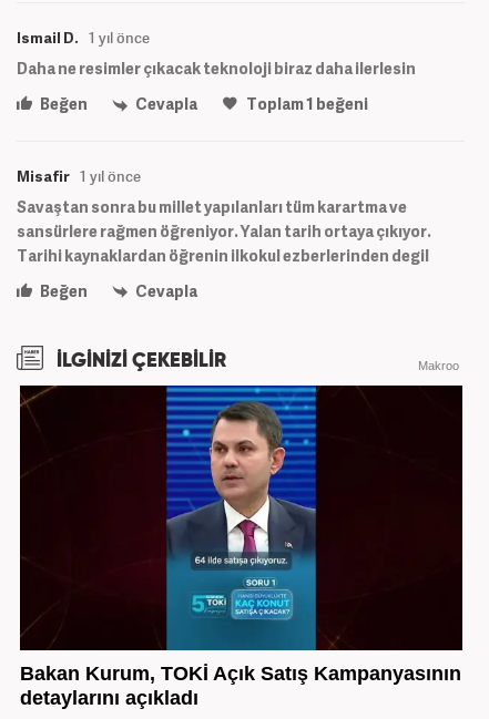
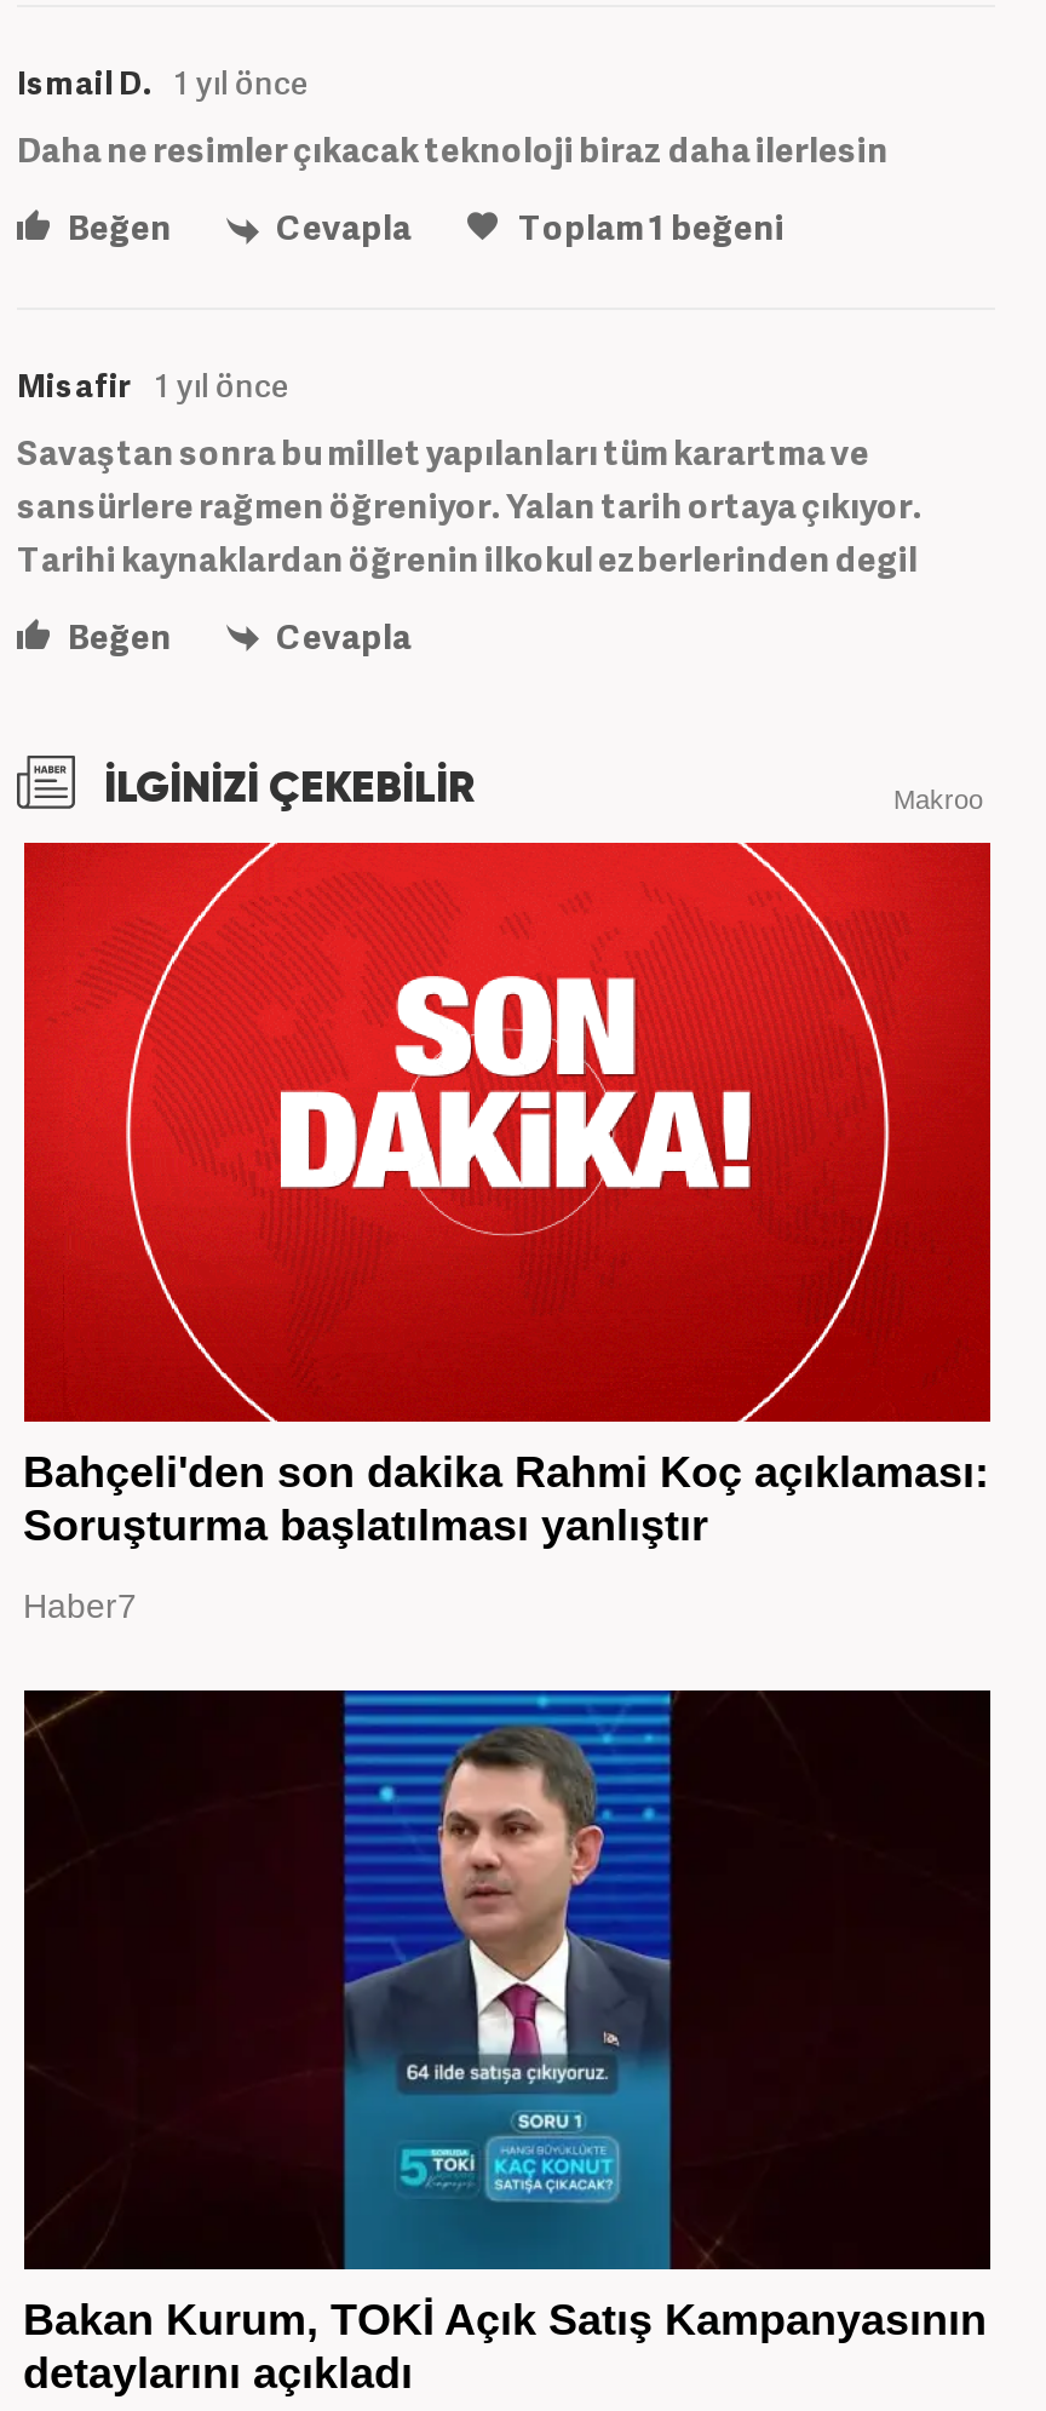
+ [image]
+ Bahçeli'den son dakika Rahmi Koç açıklaması:
+ Soruşturma başlatılması yanlıştır
+ Haber7
